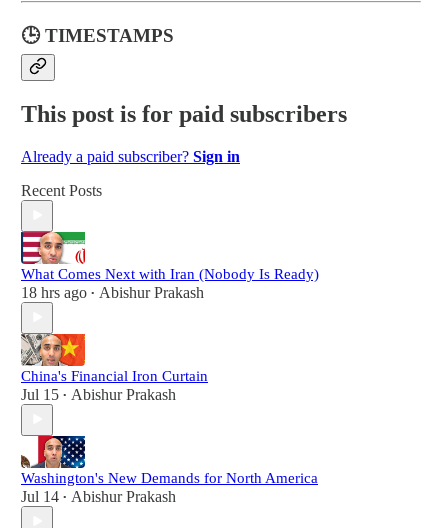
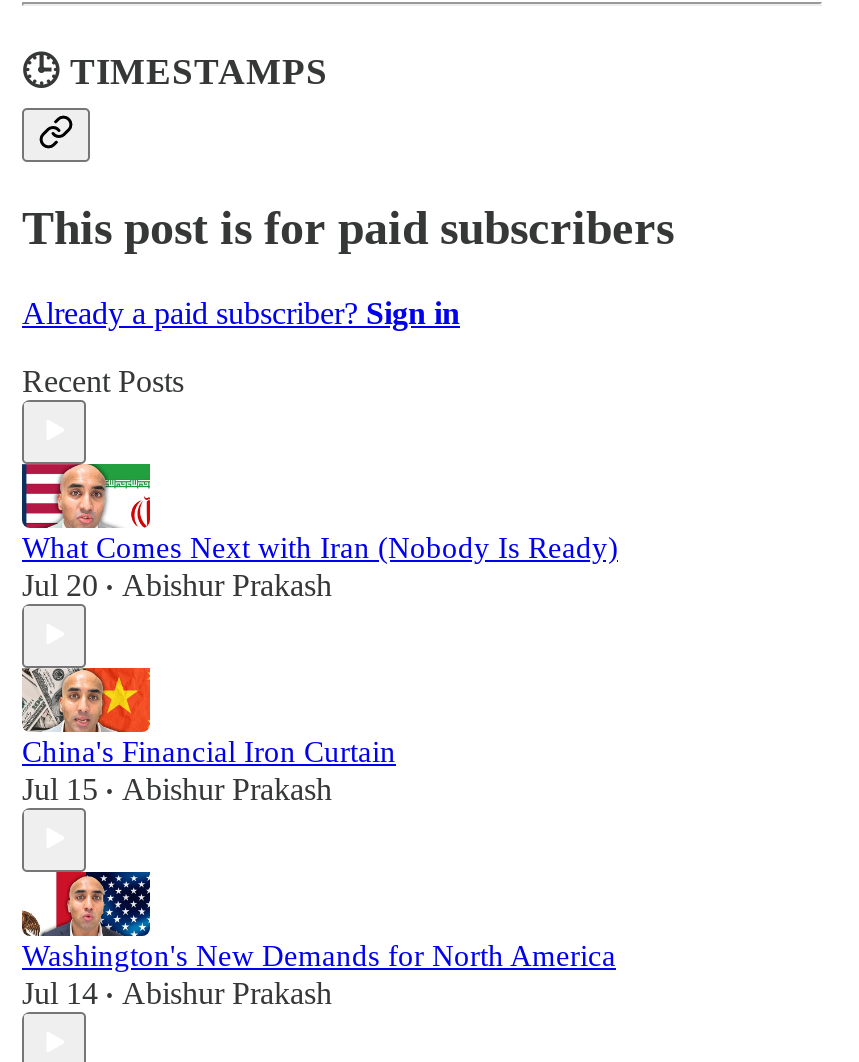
- 18 hrs ago • Abishur Prakash
+ Jul 20 • Abishur Prakash
